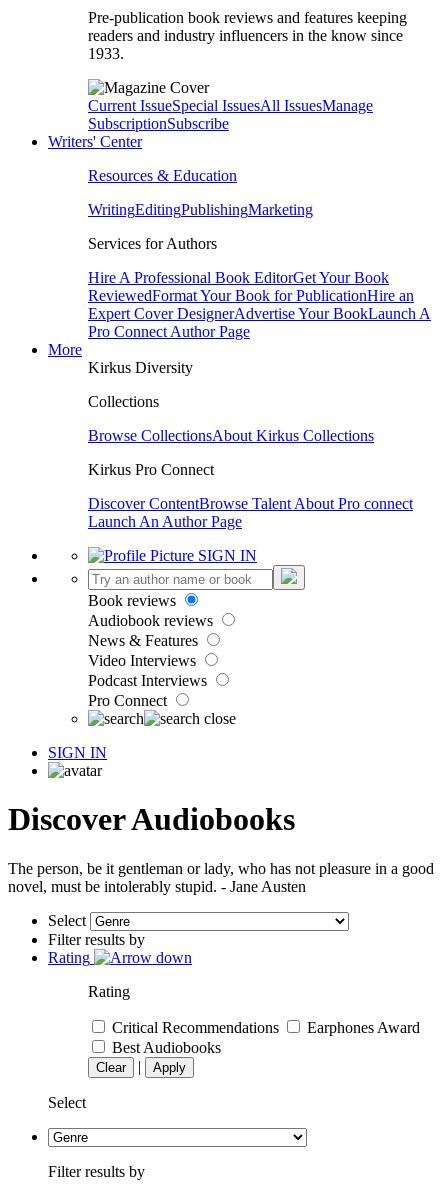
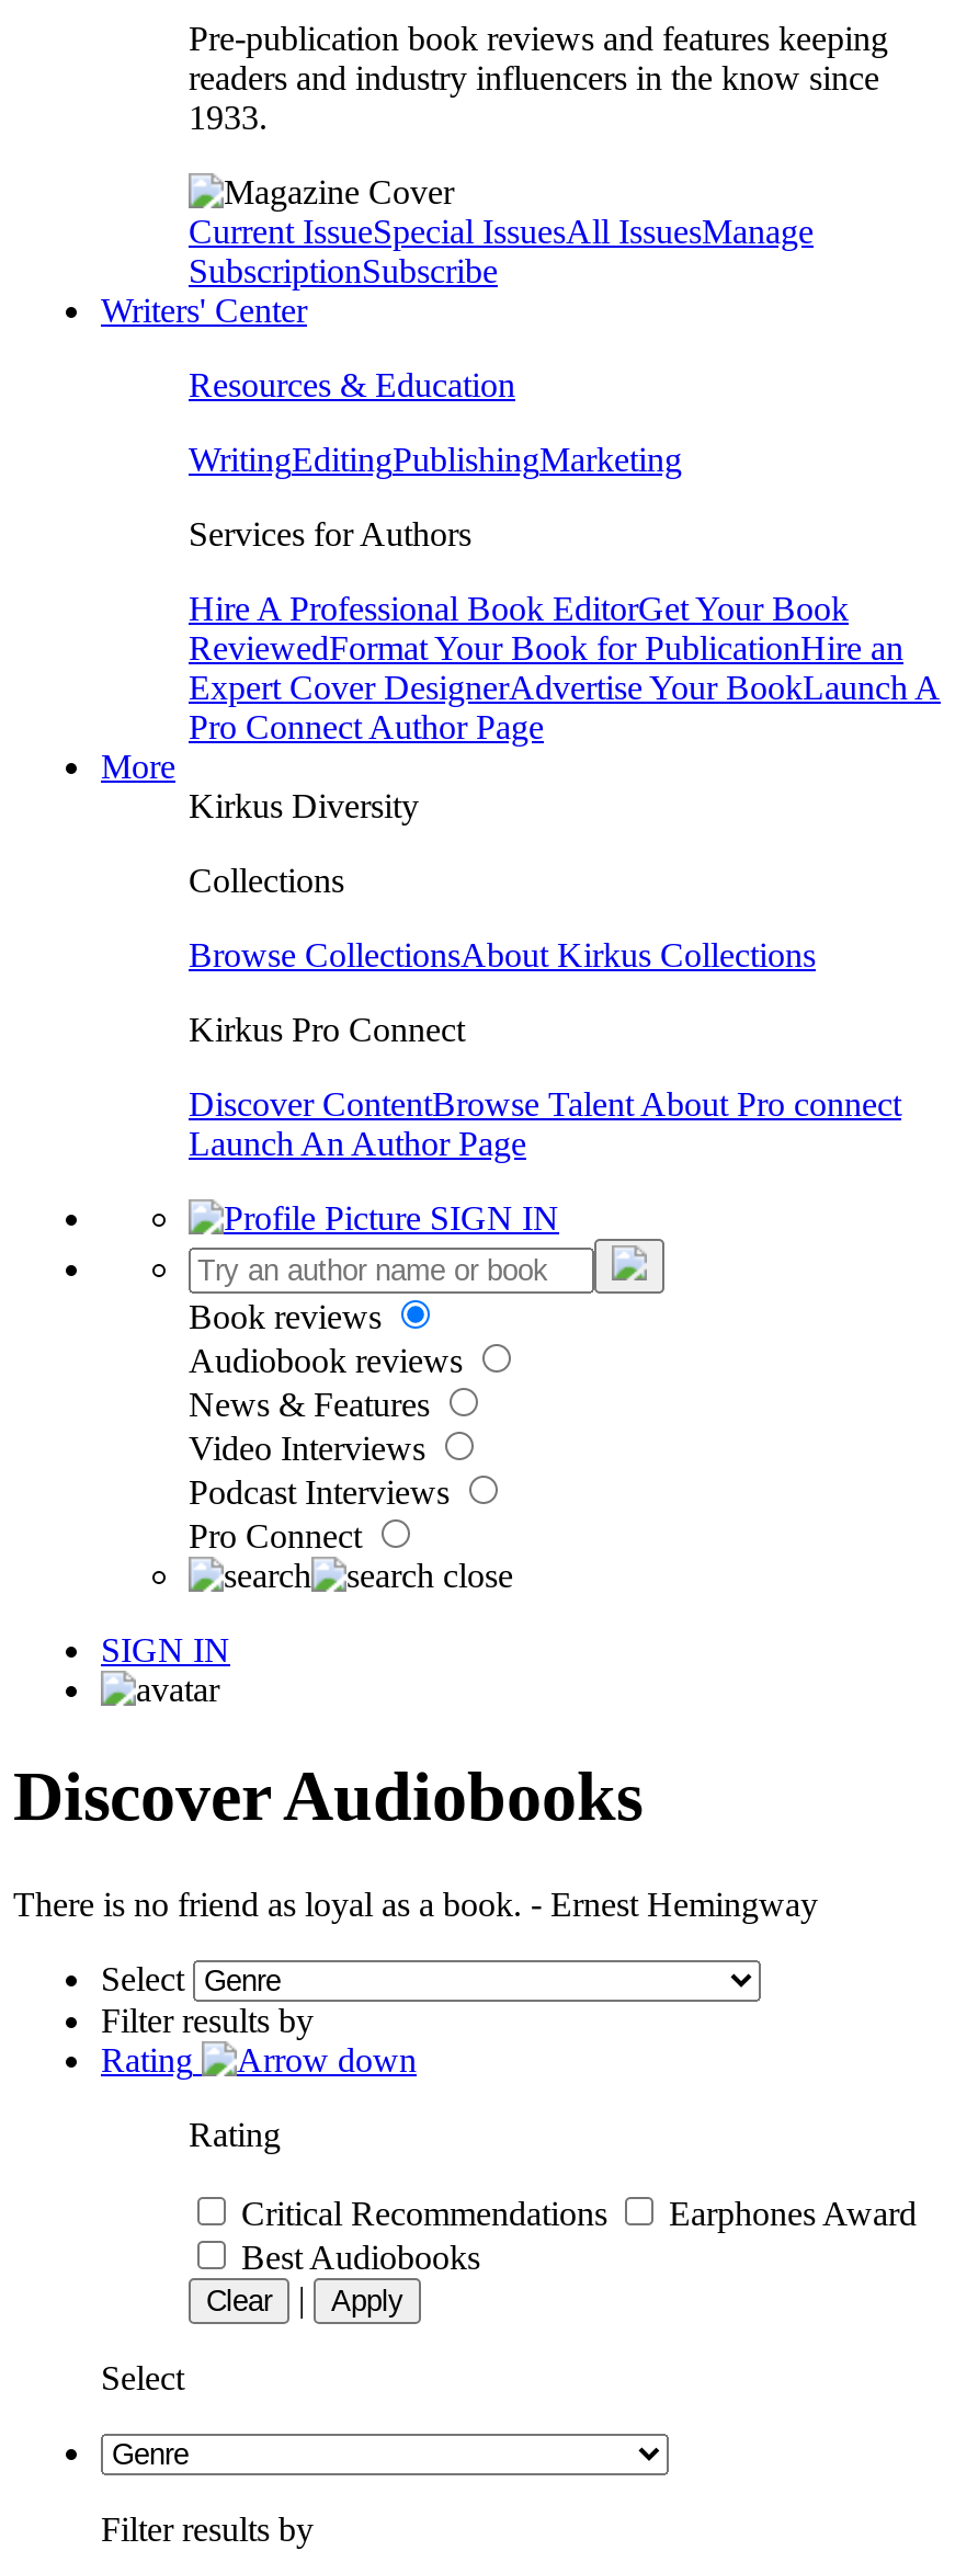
- The person, be it gentleman or lady, who has not pleasure in a good
- novel, must be intolerably stupid. - Jane Austen
+ There is no friend as loyal as a book. - Ernest Hemingway
